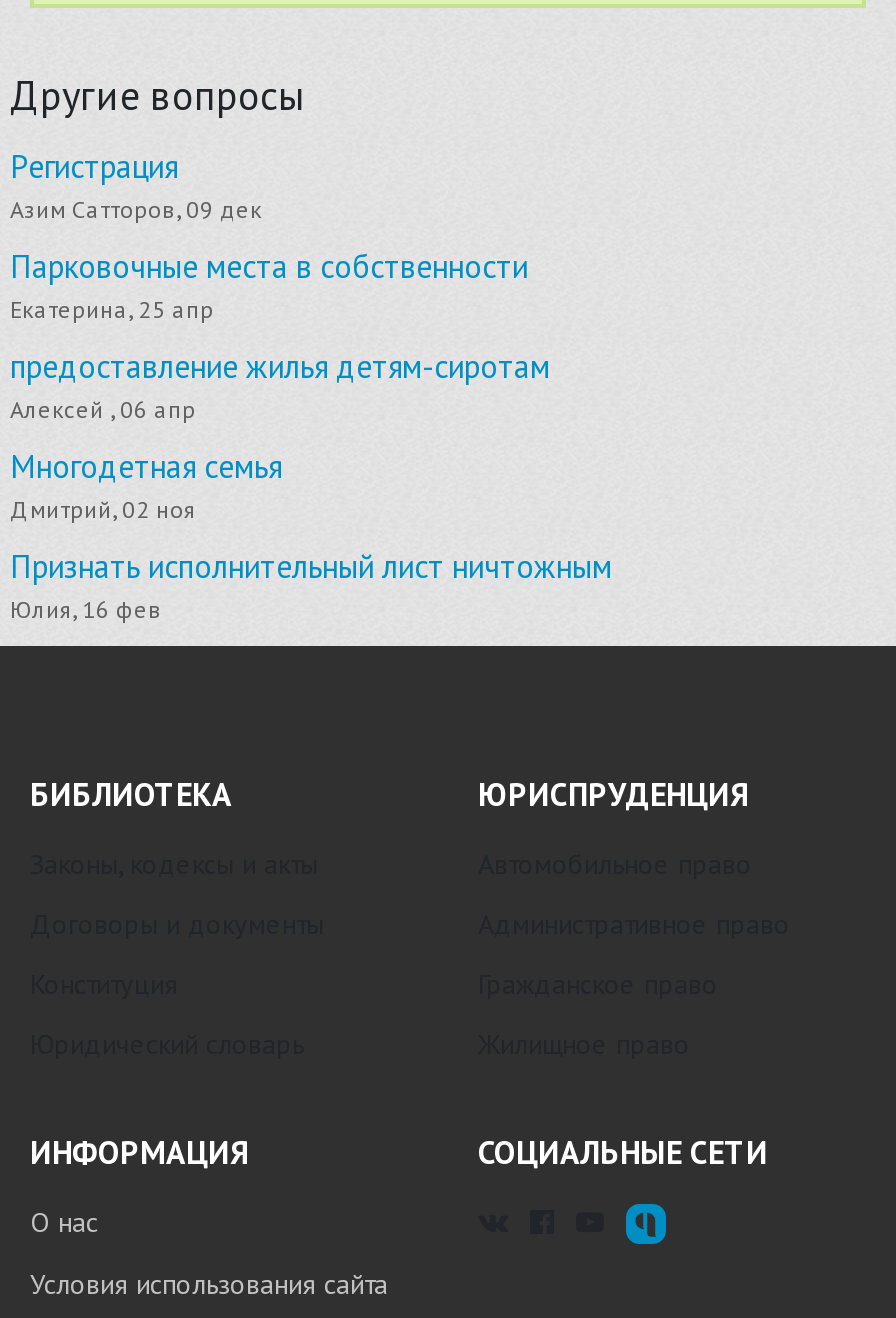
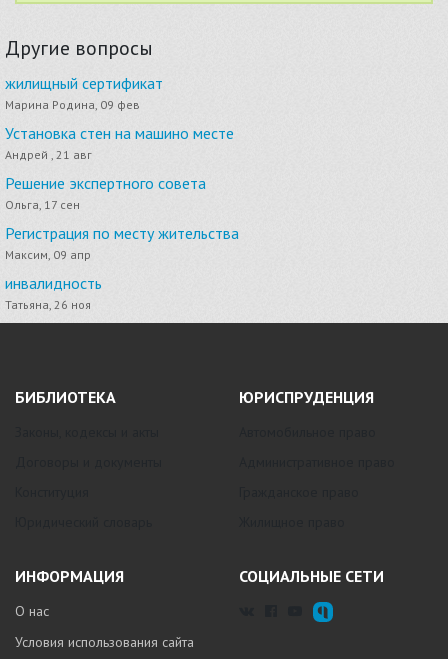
- Регистрация
- Азим Сатторов, 09 дек
+ жилищный сертификат
+ Марина Родина, 09 фев

- Парковочные места в собственности
- Екатерина, 25 апр
+ Установка стен на машино месте
+ Андрей , 21 авг

- предоставление жилья детям-сиротам
- Алексей , 06 апр
+ Решение экспертного совета
+ Ольга, 17 сен

- Многодетная семья
- Дмитрий, 02 ноя
+ Регистрация по месту жительства
+ Максим, 09 апр

- Признать исполнительный лист ничтожным
- Юлия, 16 фев
+ инвалидность
+ Татьяна, 26 ноя
